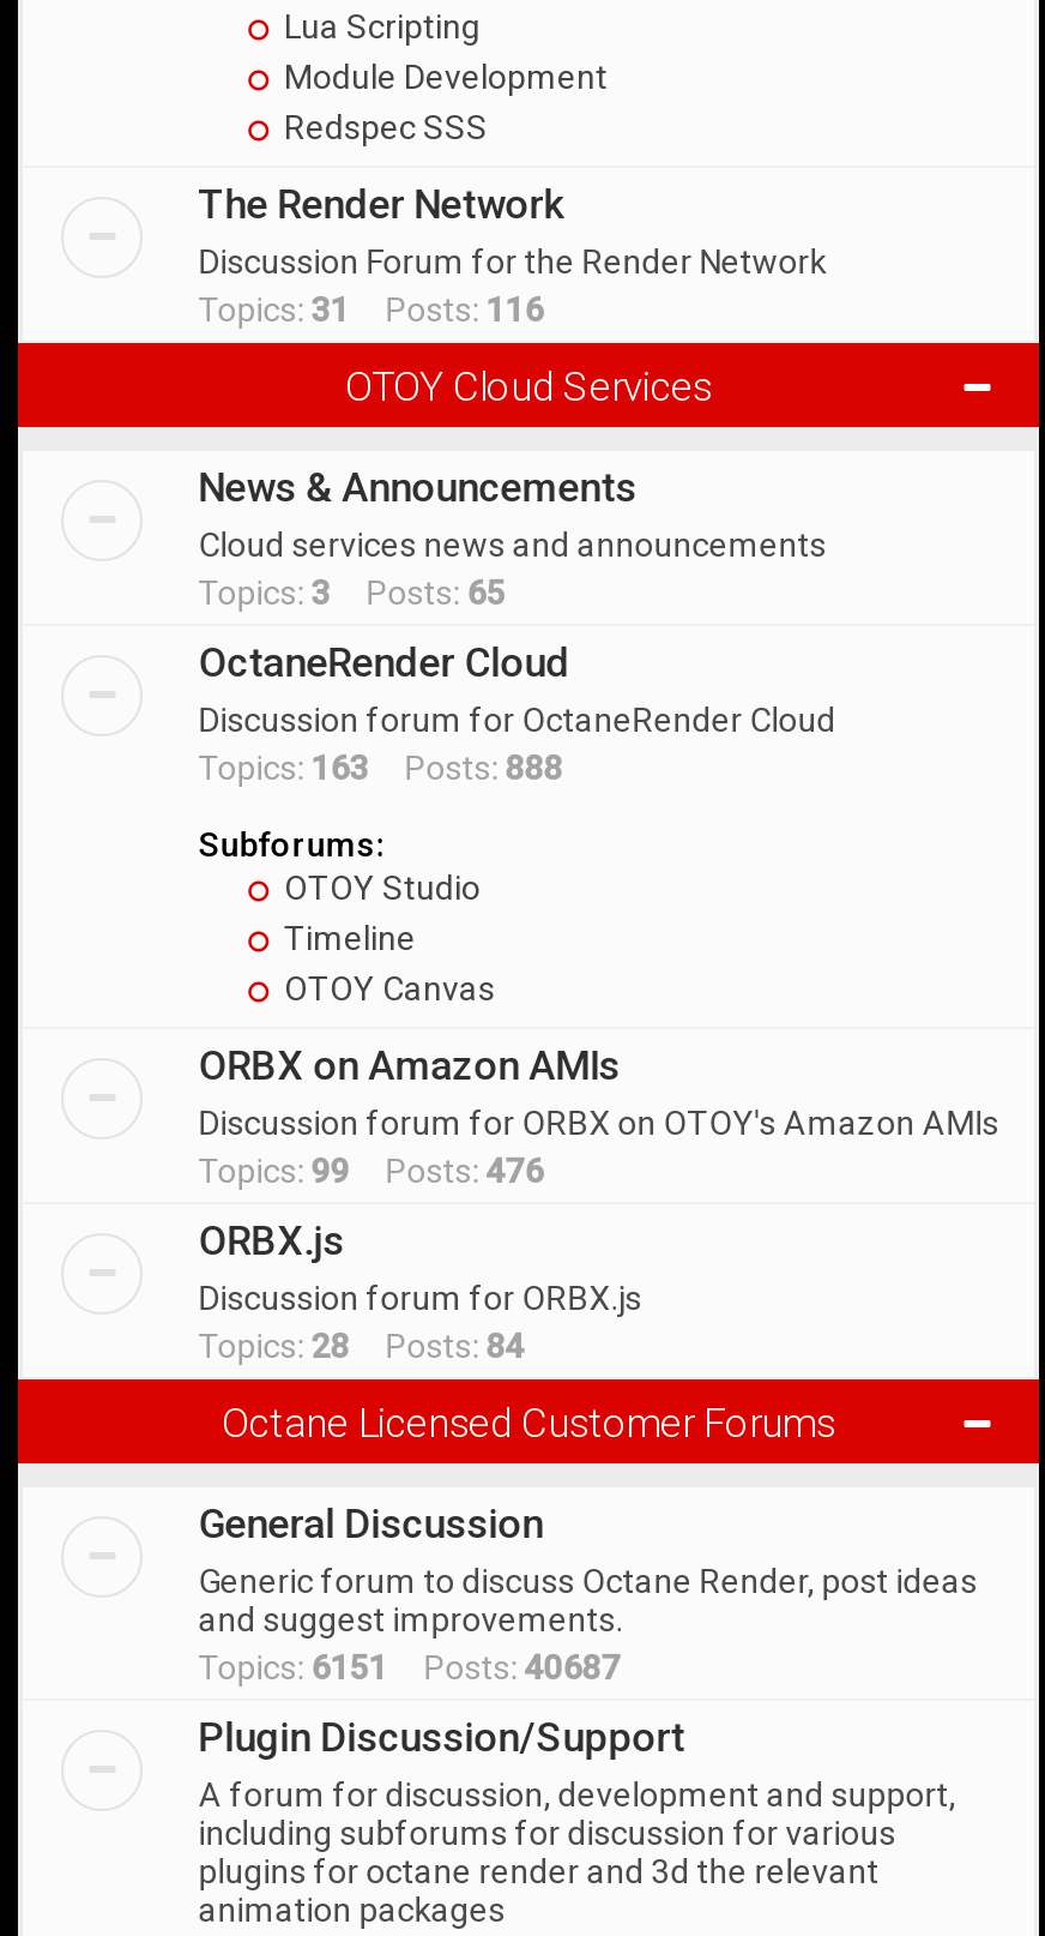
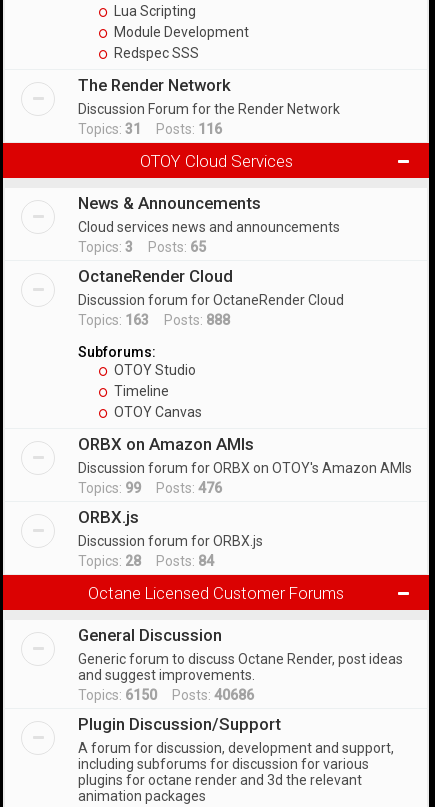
- Topics: 6151 Posts: 40687
+ Topics: 6150 Posts: 40686
